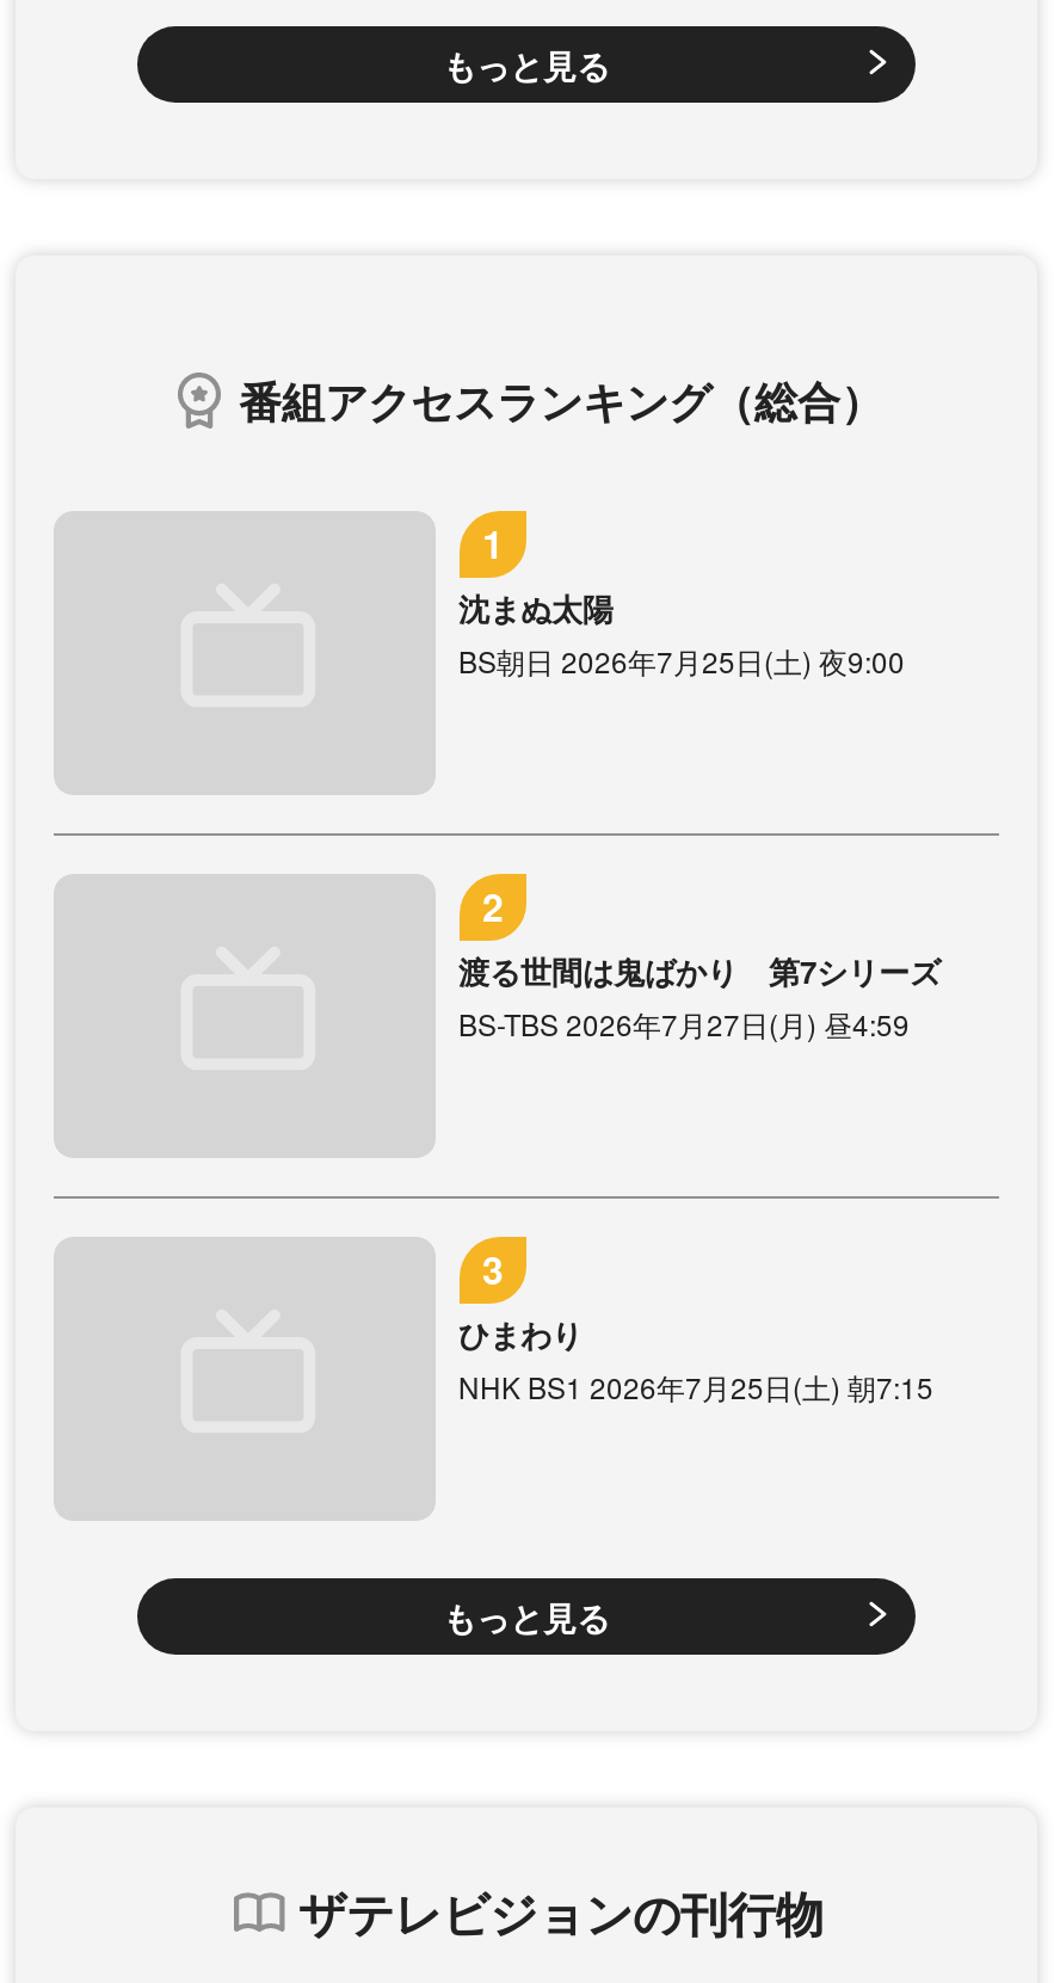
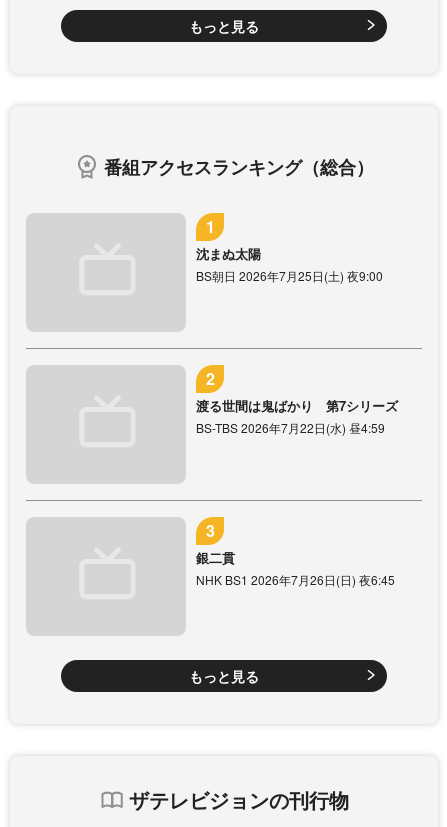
- BS-TBS 2026年7月27日(月) 昼4:59
+ BS-TBS 2026年7月22日(水) 昼4:59

- ひまわり
- NHK BS1 2026年7月25日(土) 朝7:15
+ 銀二貫
+ NHK BS1 2026年7月26日(日) 夜6:45
